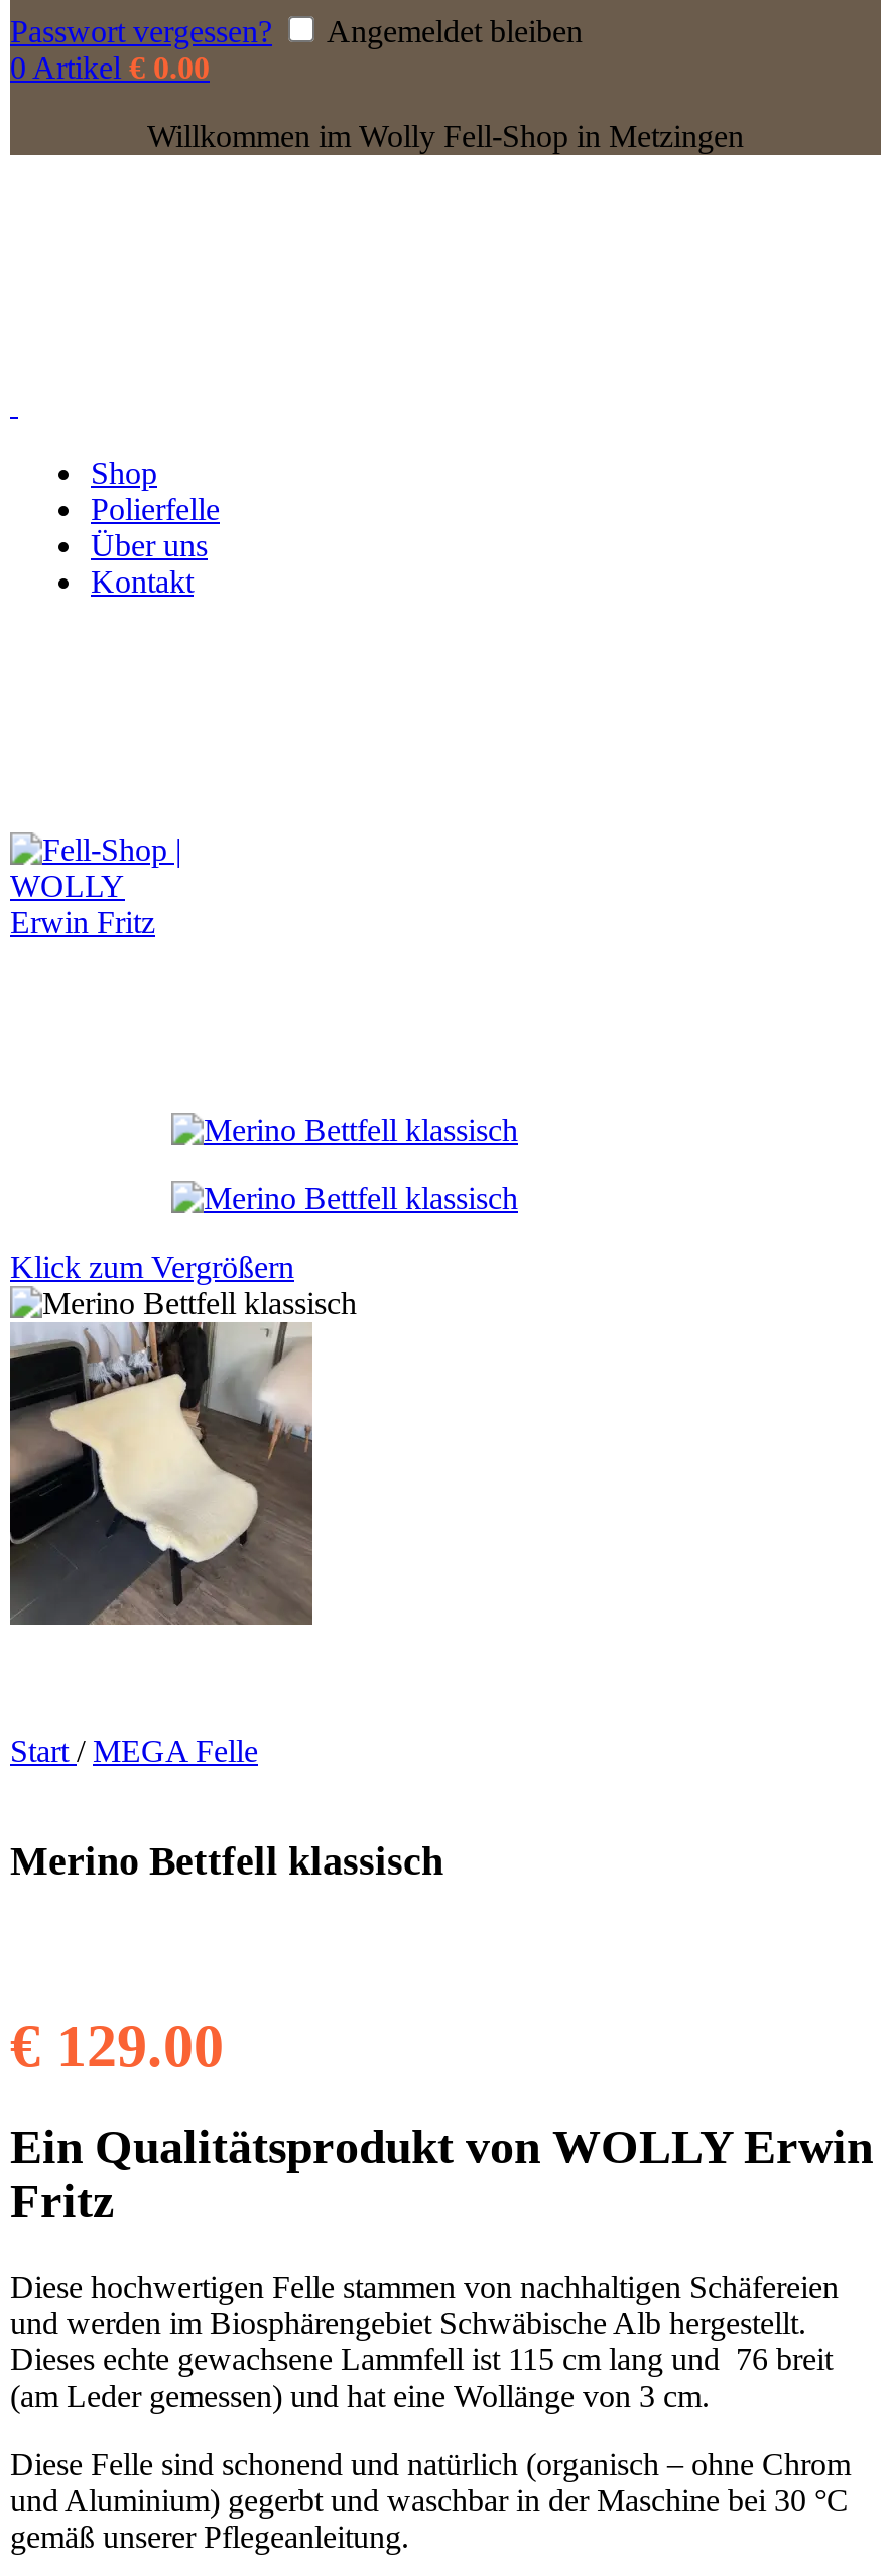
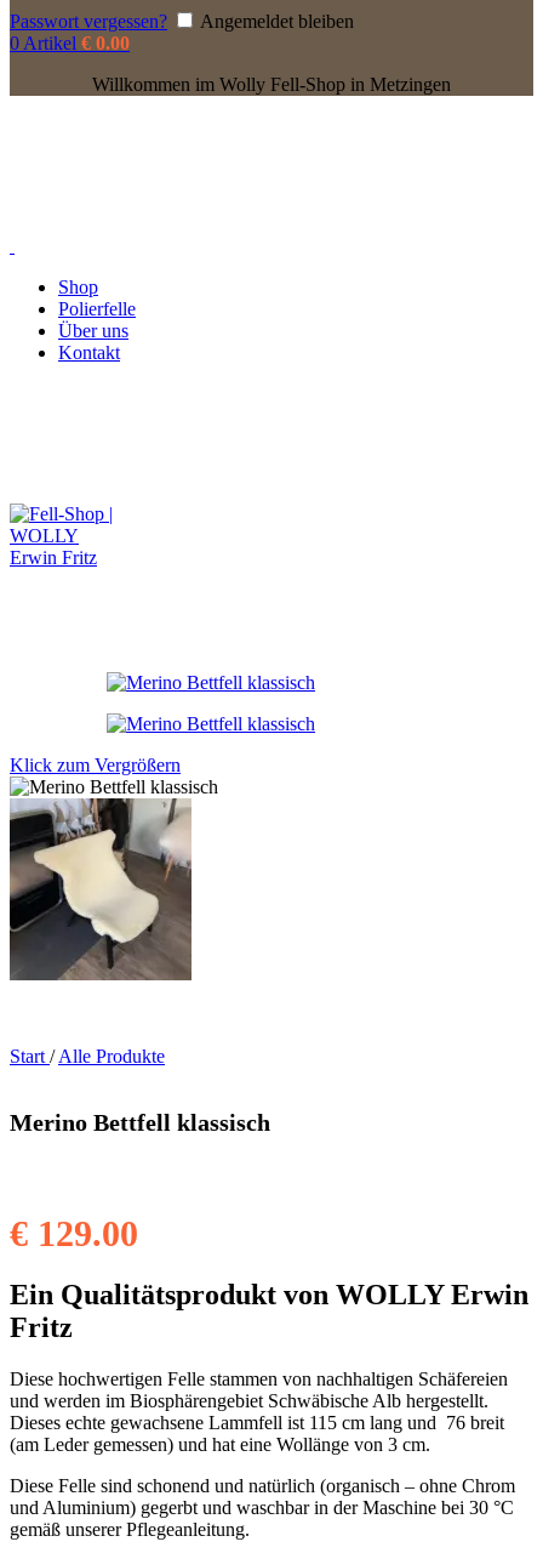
- Start / MEGA Felle
+ Start / Alle Produkte
